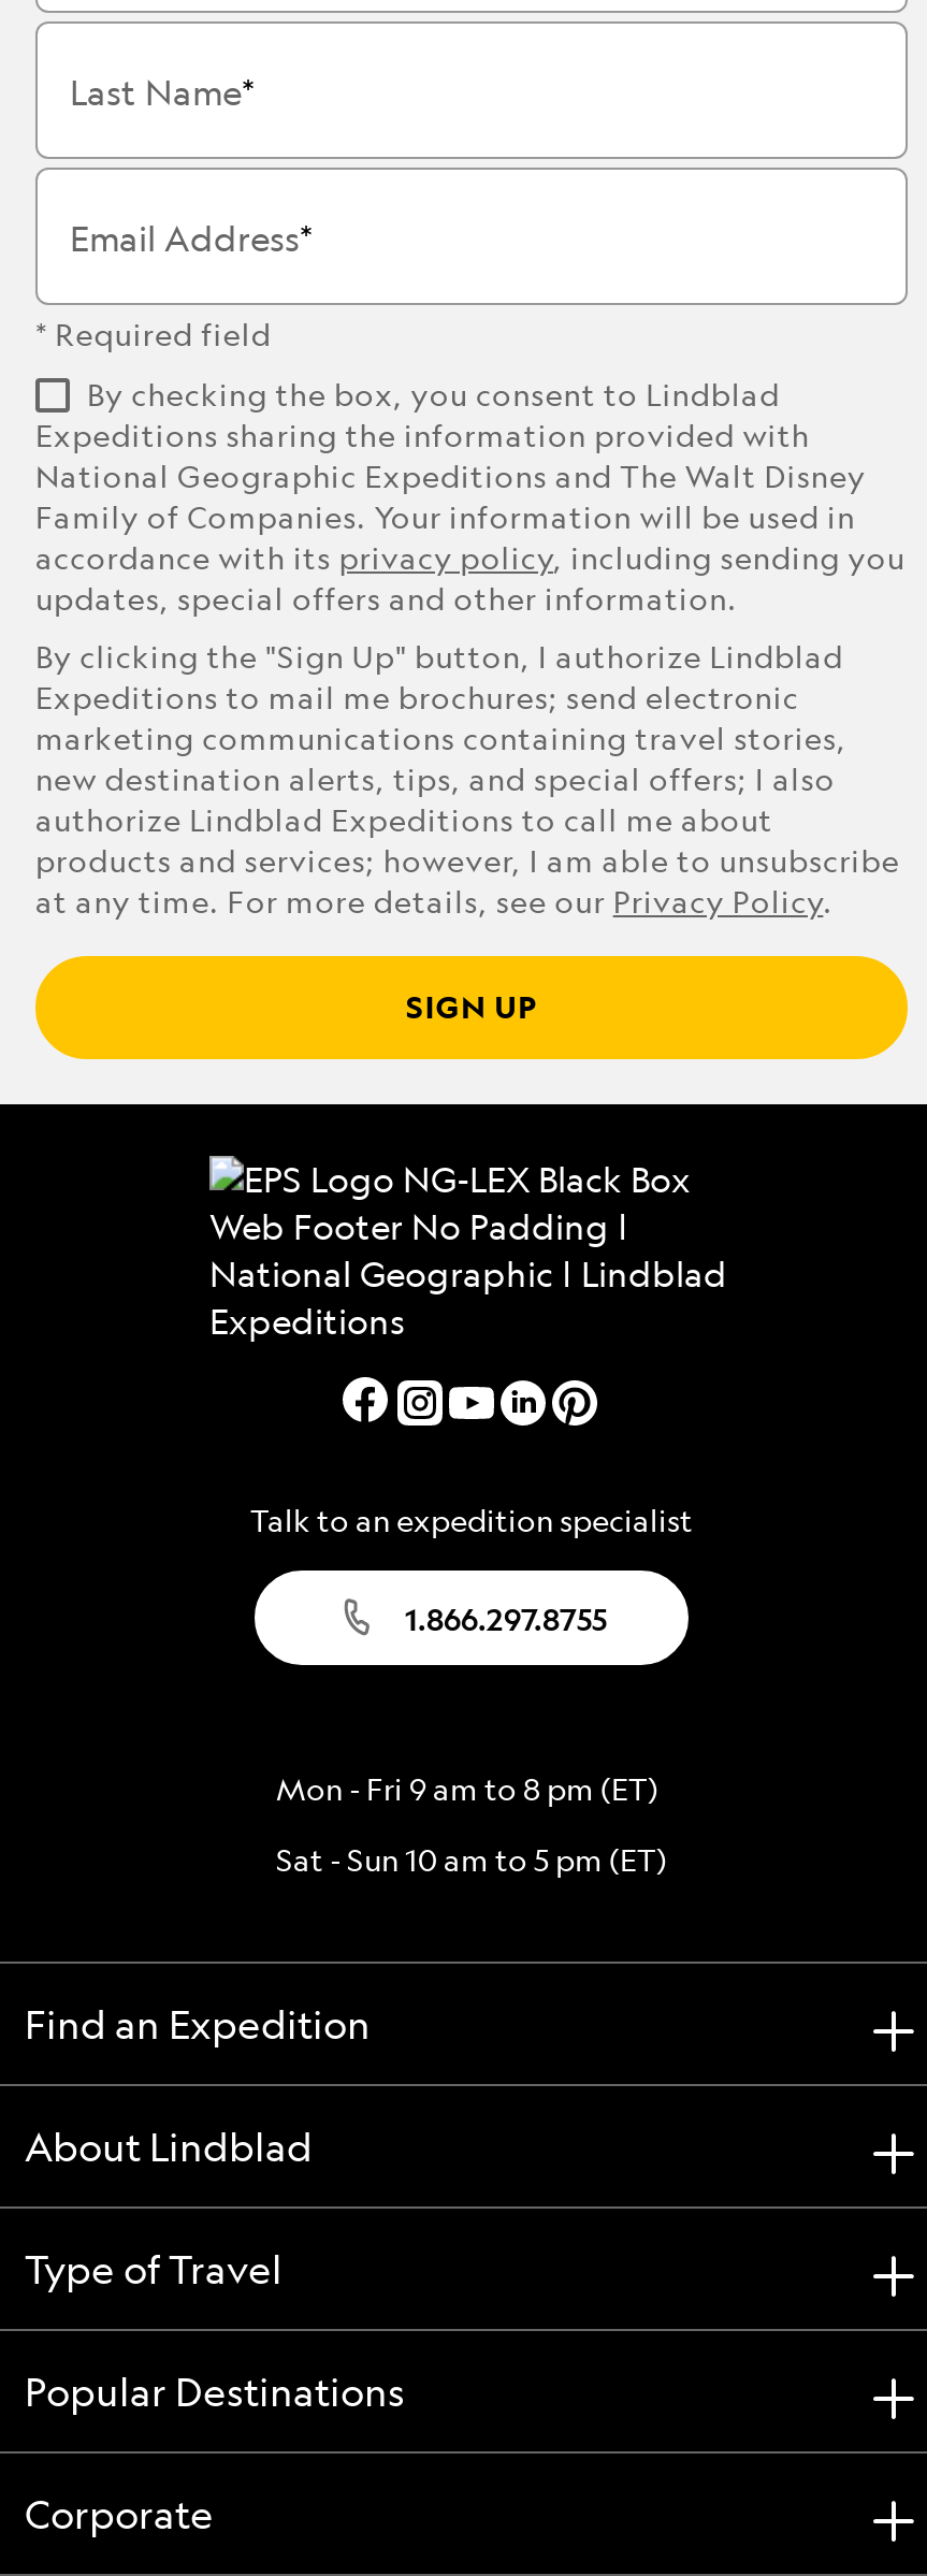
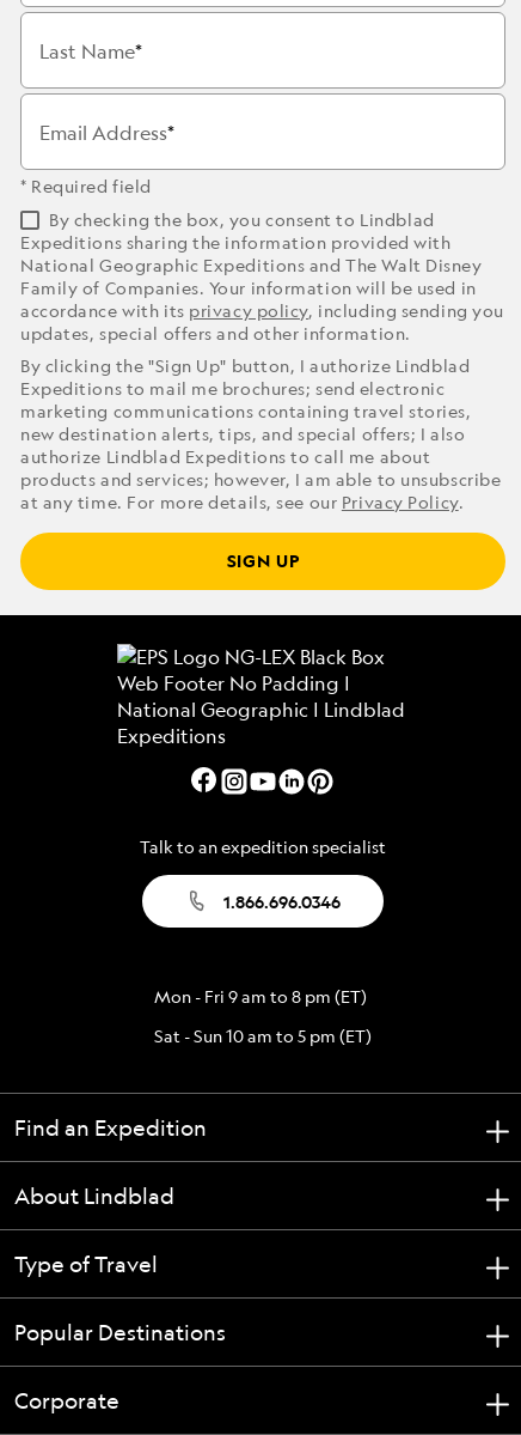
- 1.866.297.8755
+ 1.866.696.0346
